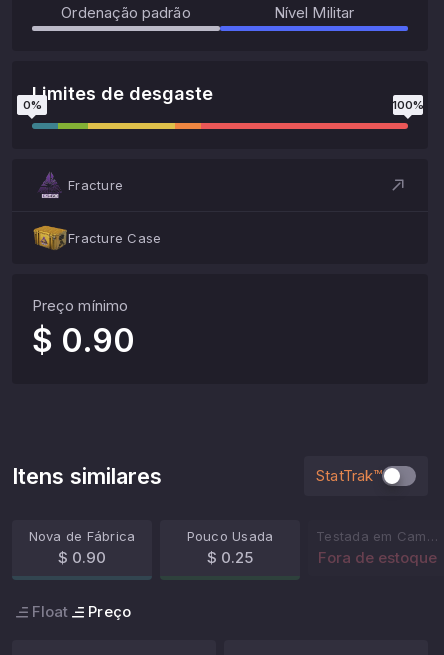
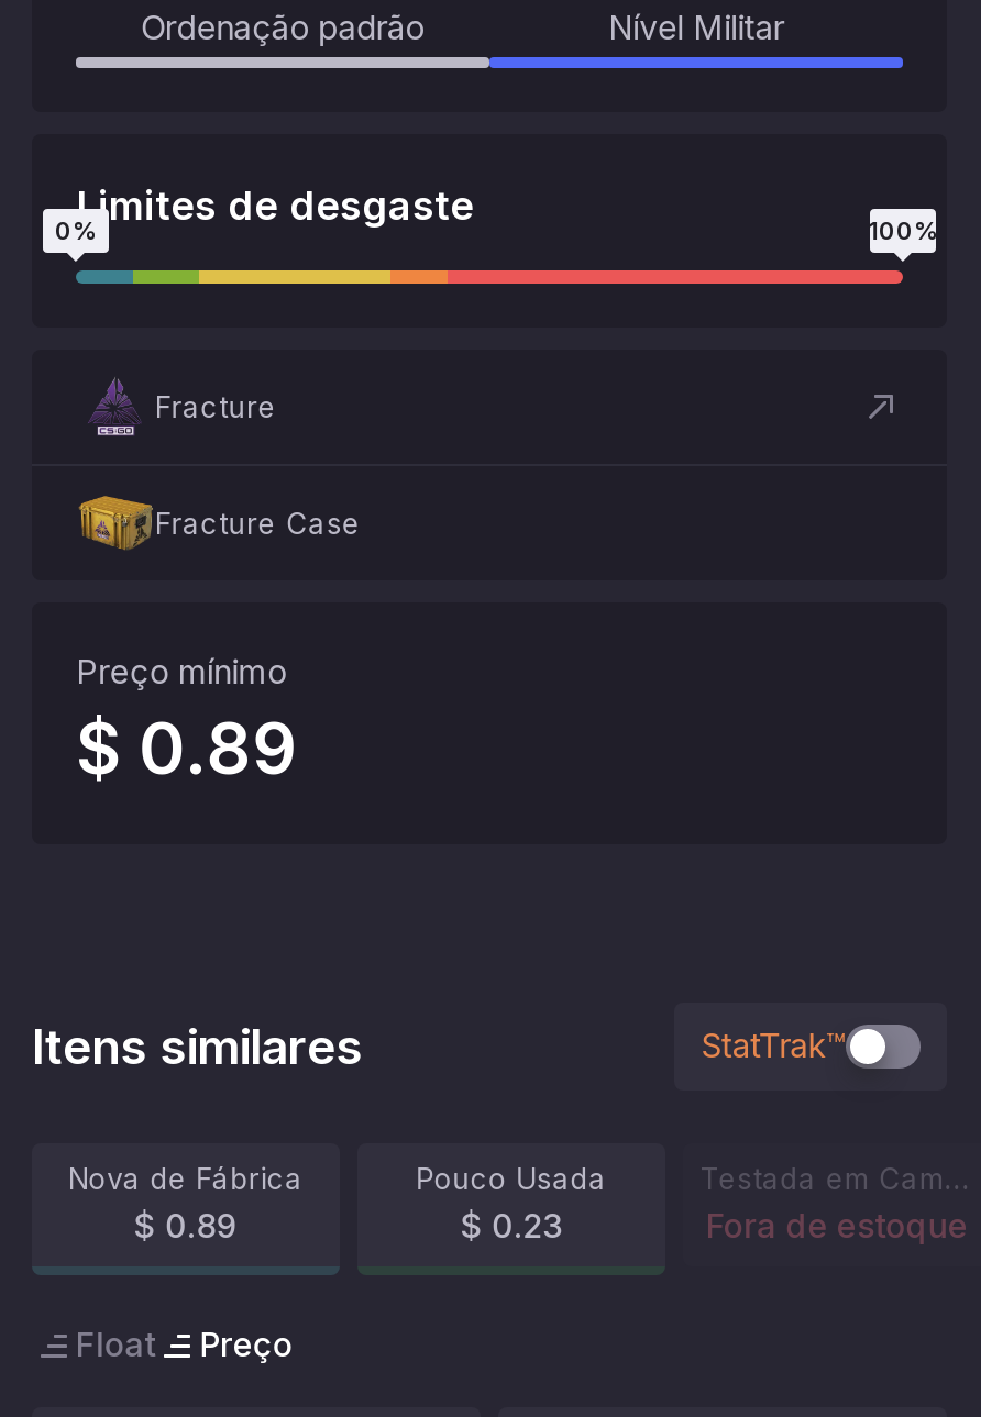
- $ 0.90
+ $ 0.89

- $ 0.90
+ $ 0.89

- $ 0.25
+ $ 0.23
